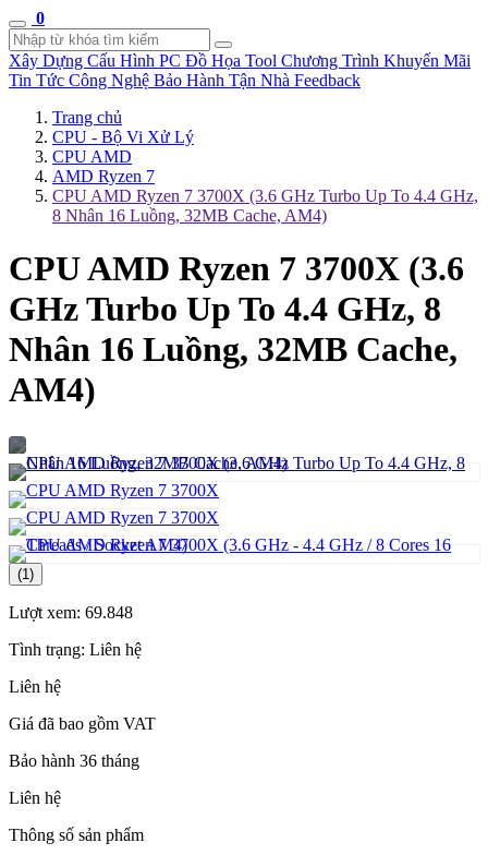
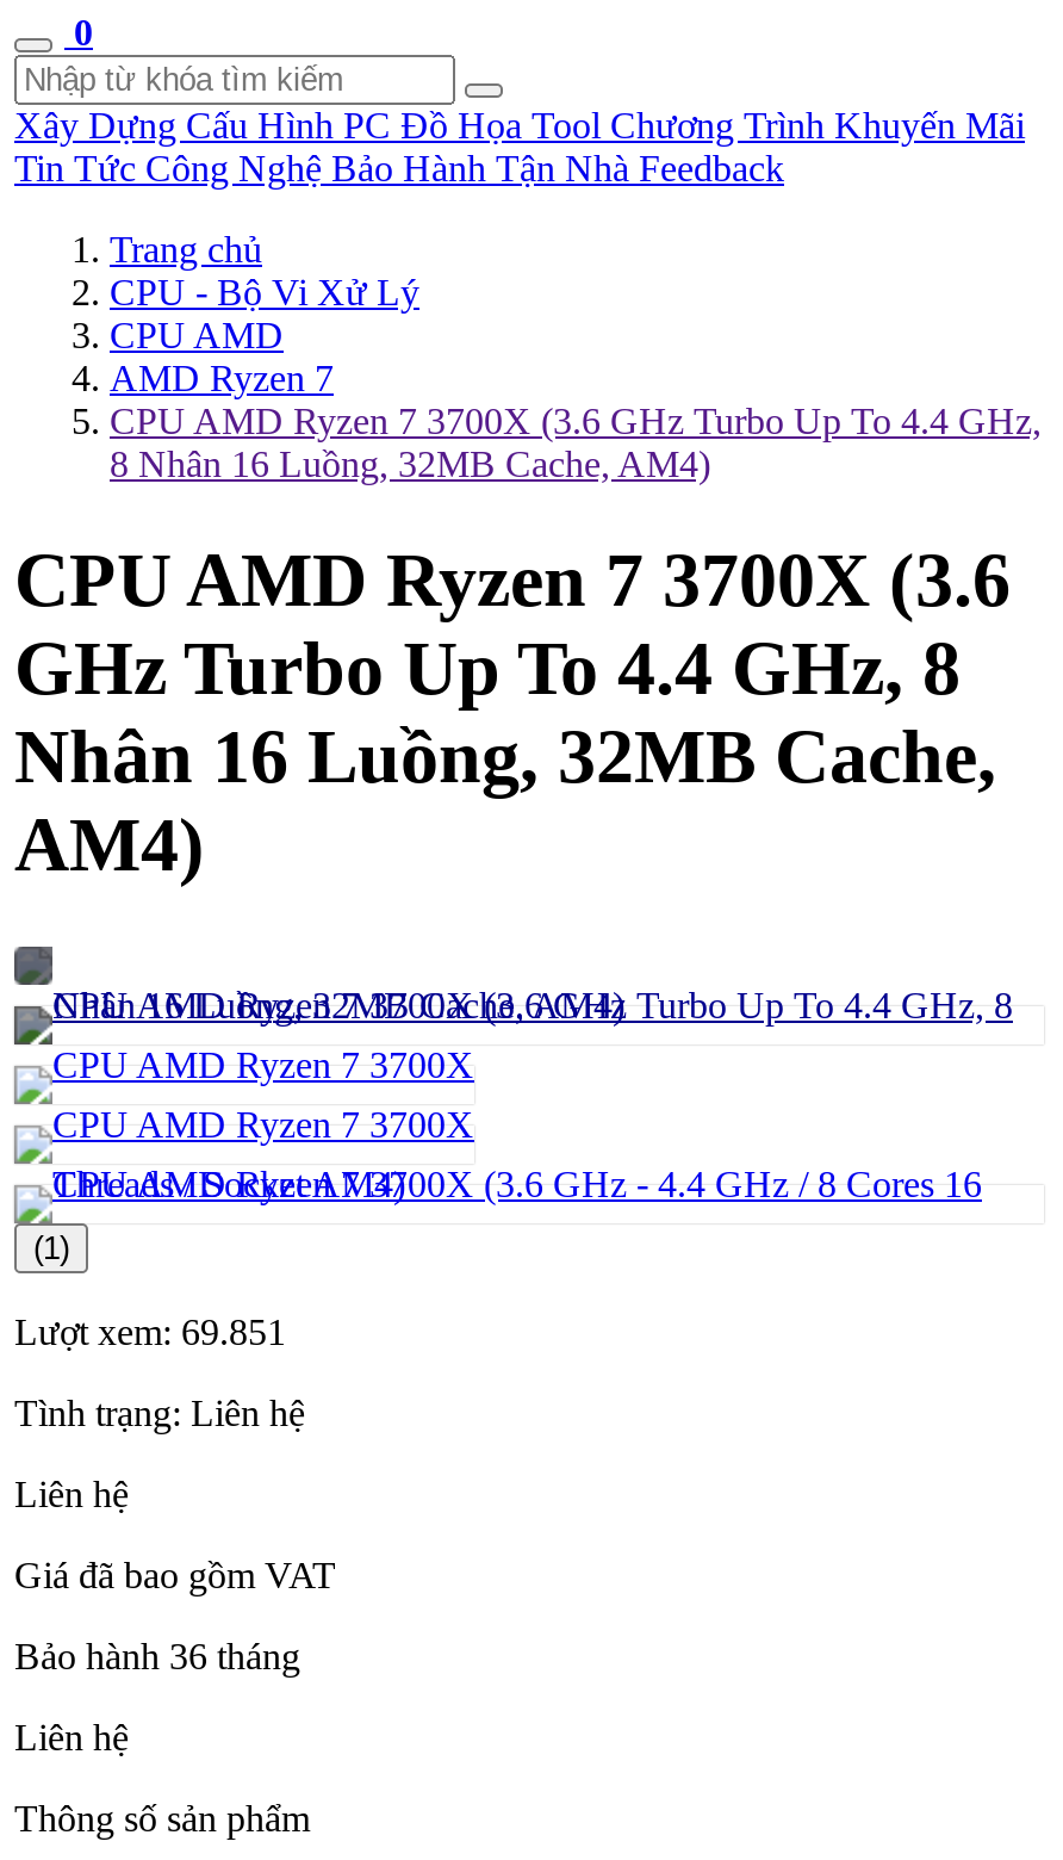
- Lượt xem: 69.848
+ Lượt xem: 69.851
